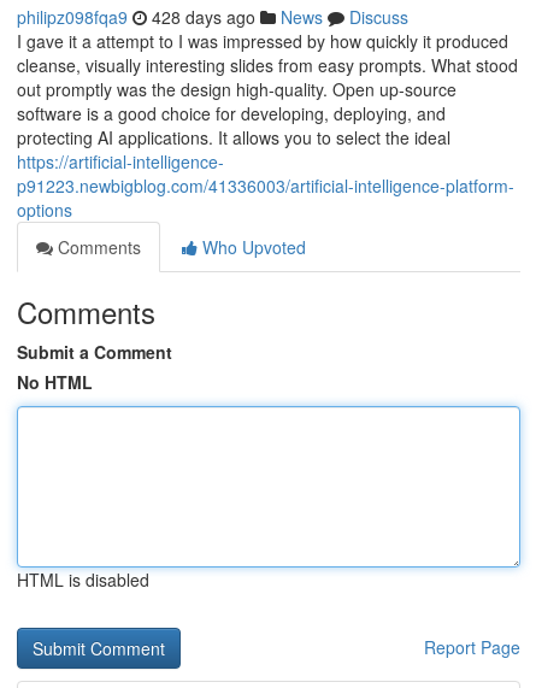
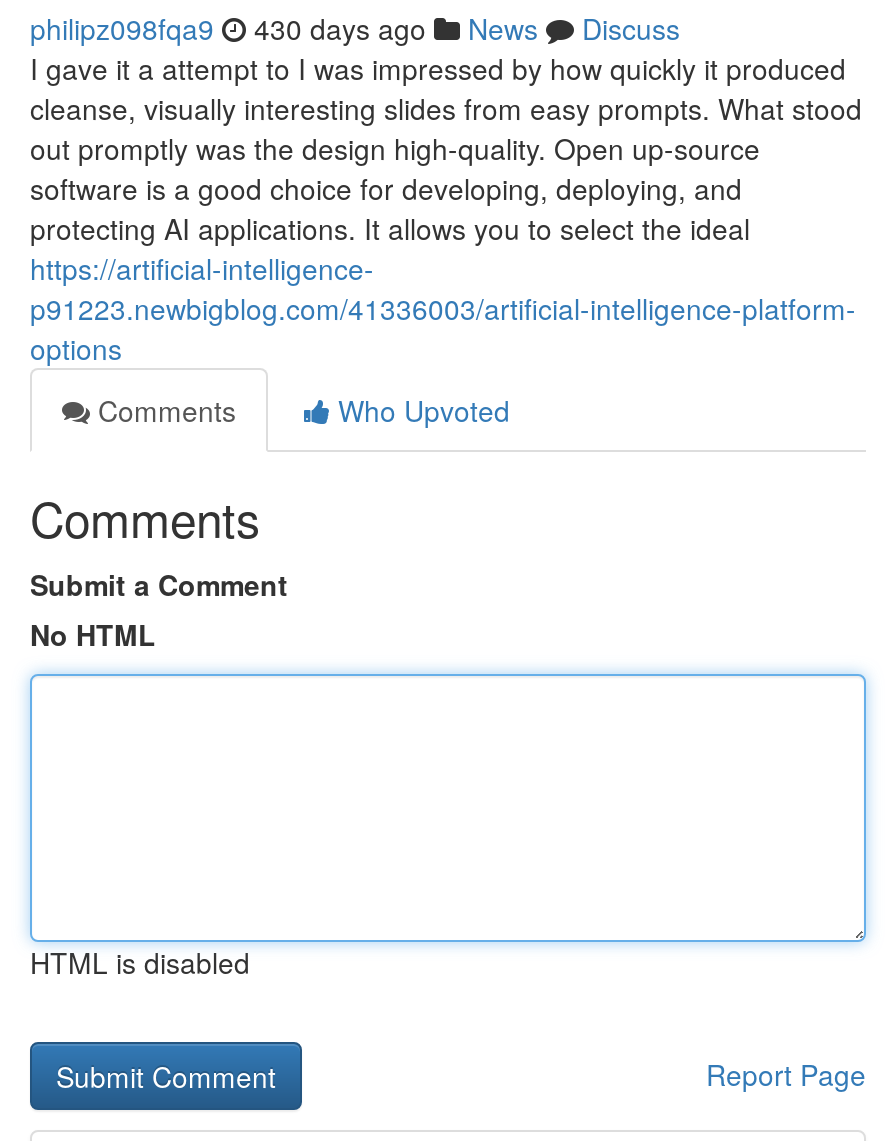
- philipz098fqa9 428 days ago News Discuss
+ philipz098fqa9 430 days ago News Discuss
